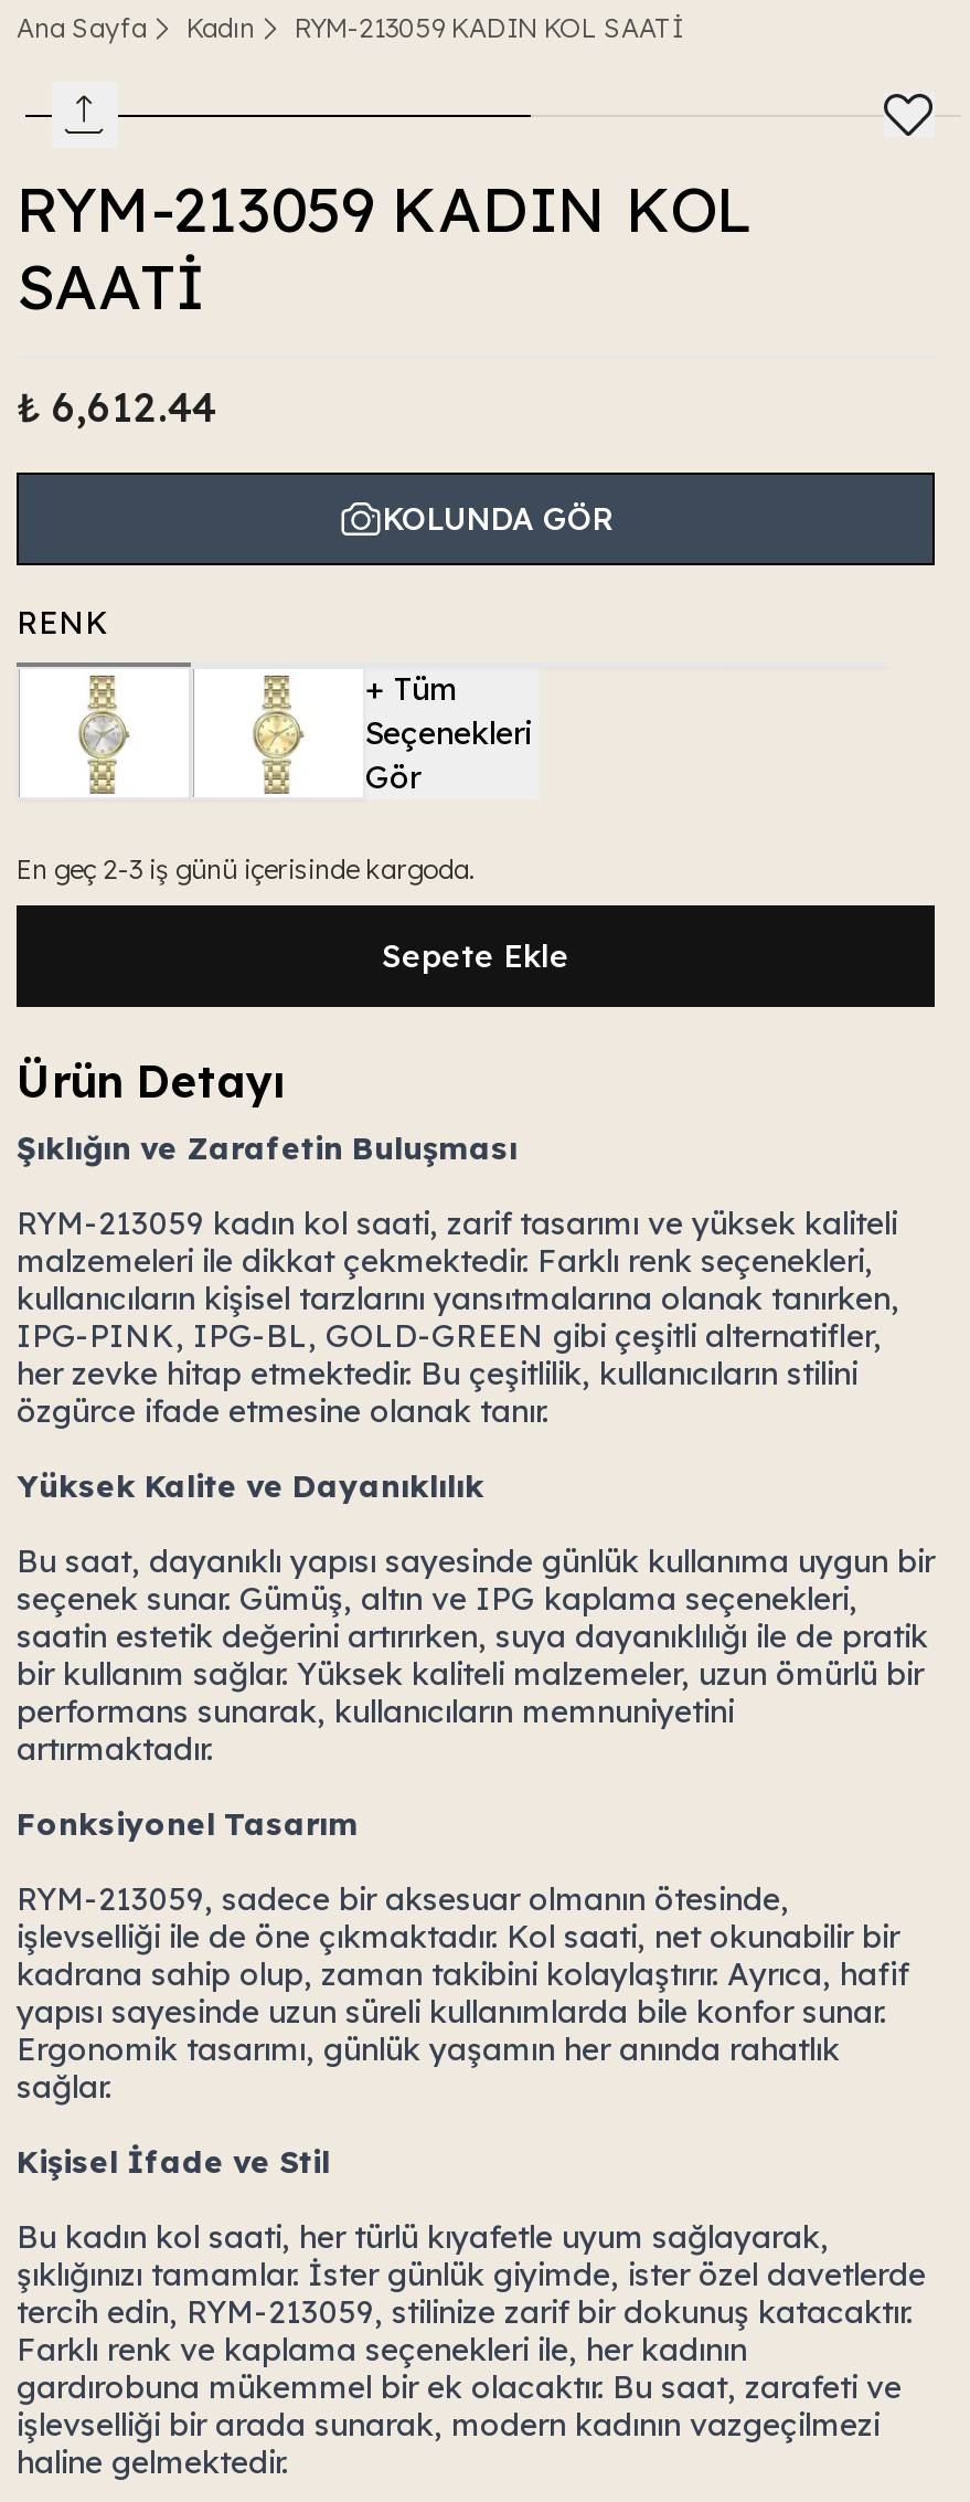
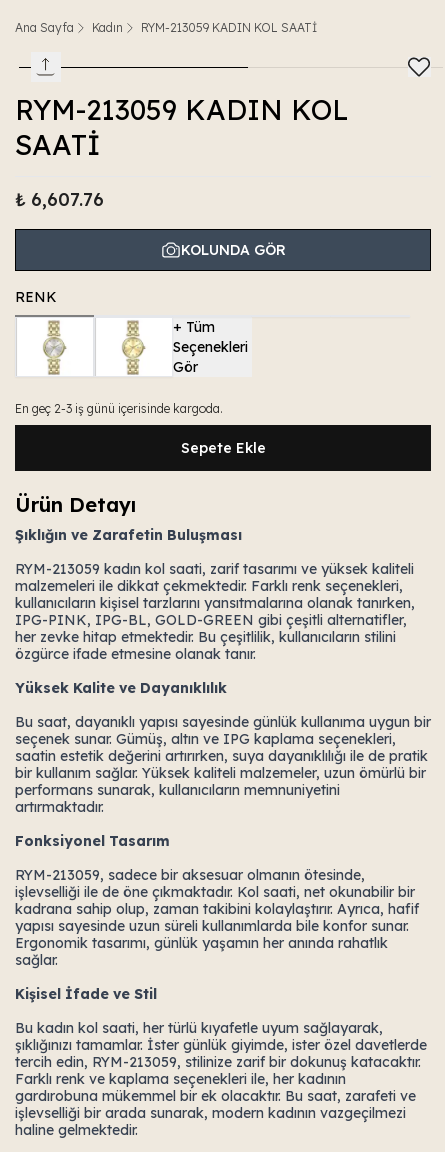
- ₺ 6,612.44
+ ₺ 6,607.76
